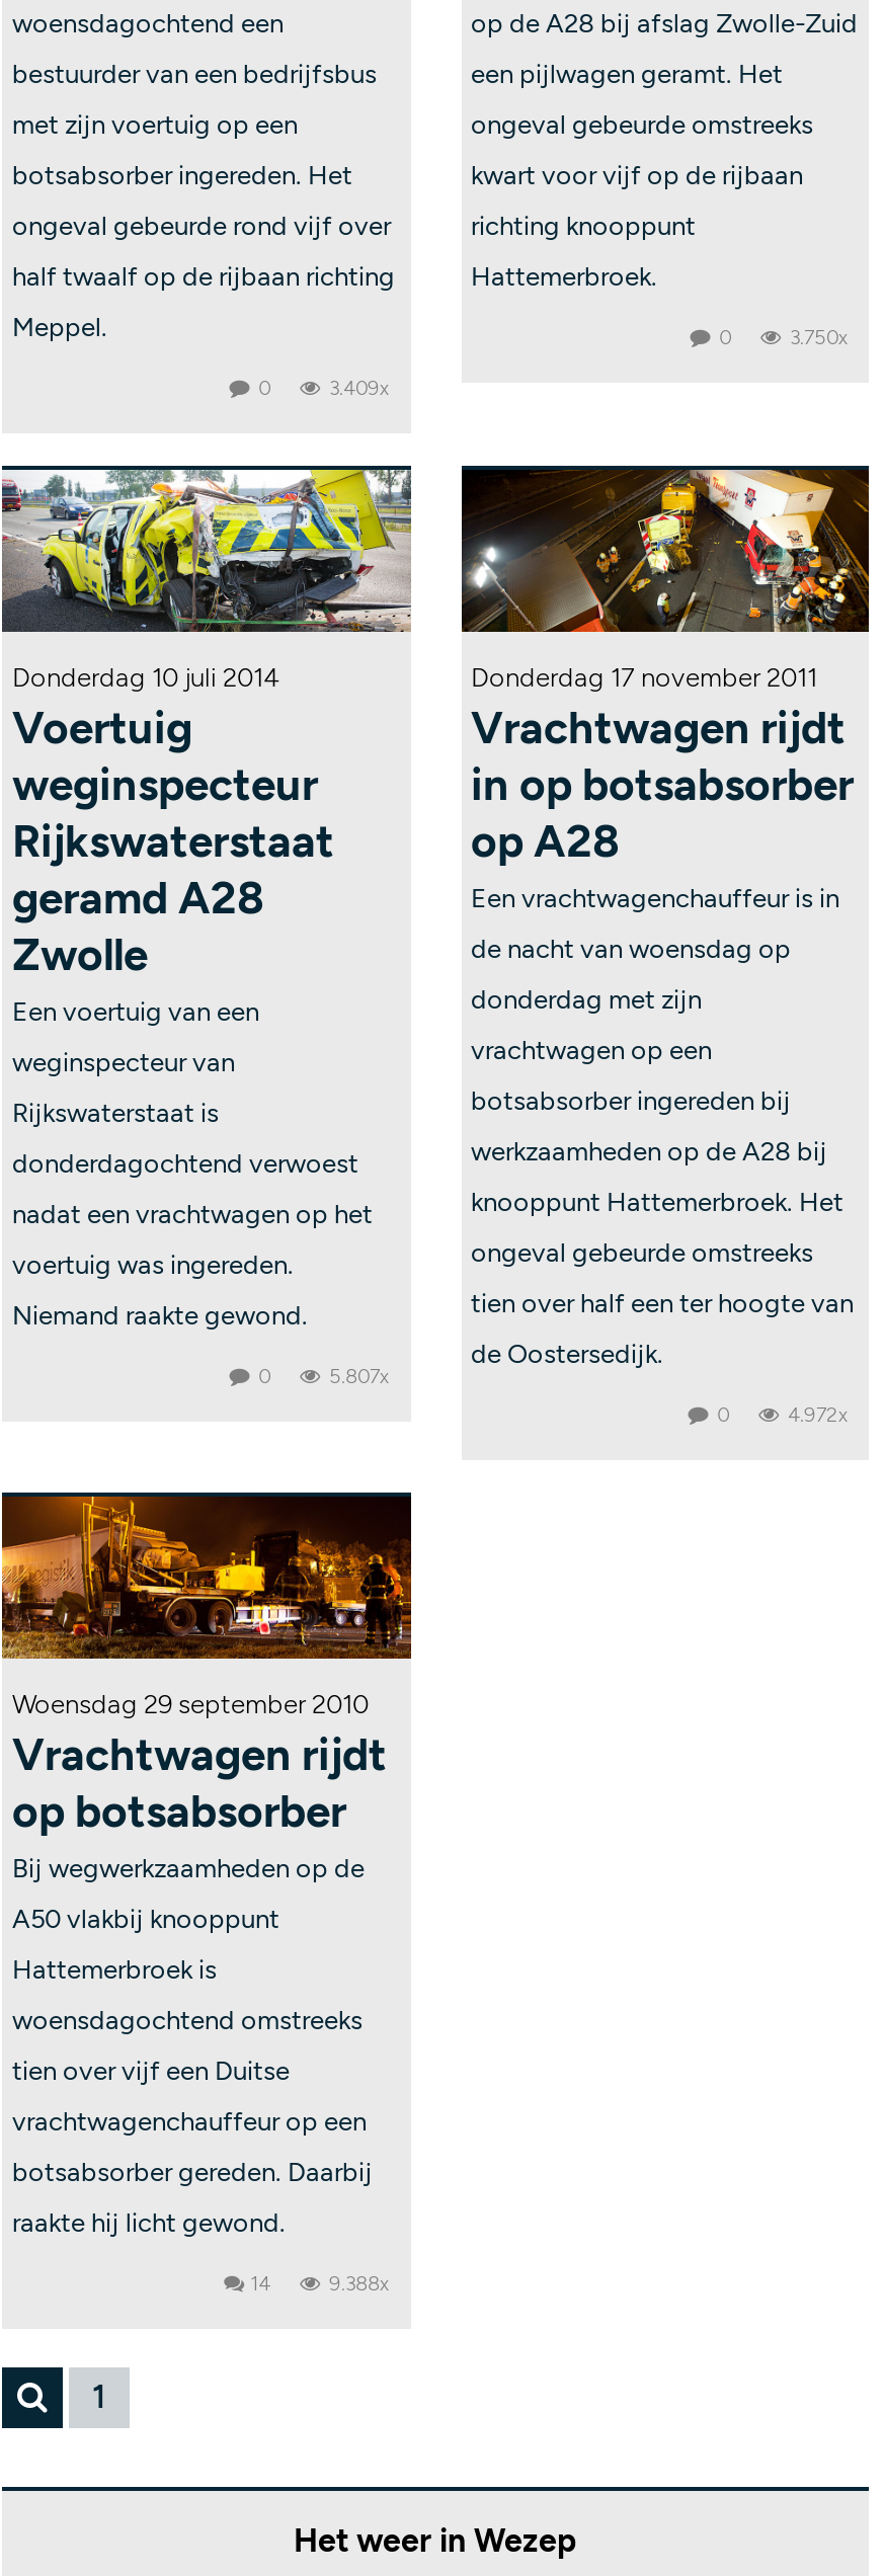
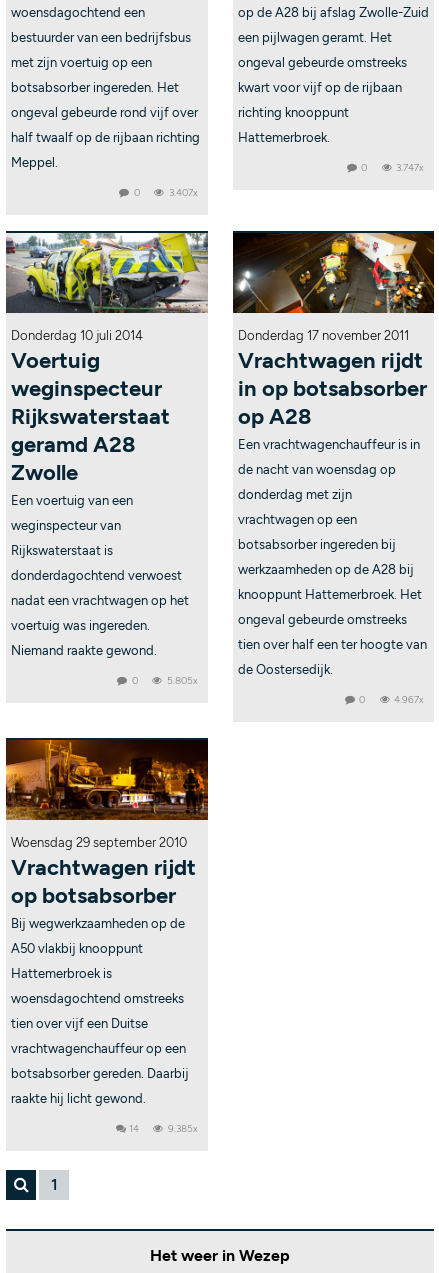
- 0 3.750x
+ 0 3.747x

- 0 3.409x
+ 0 3.407x

- 0 5.807x
+ 0 5.805x

- 0 4.972x
+ 0 4.967x

- 14 9.388x
+ 14 9.385x
